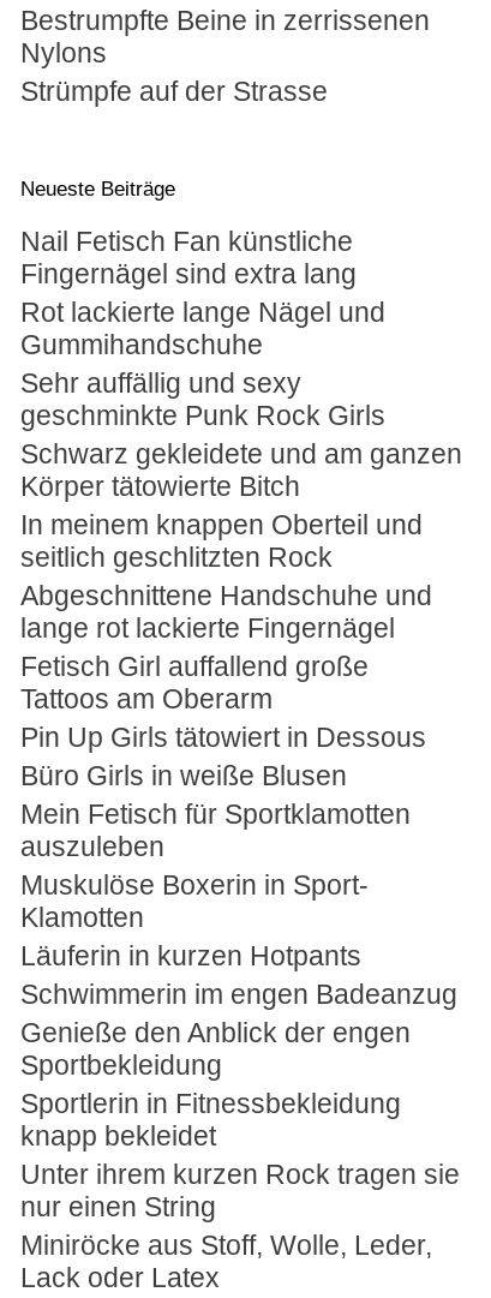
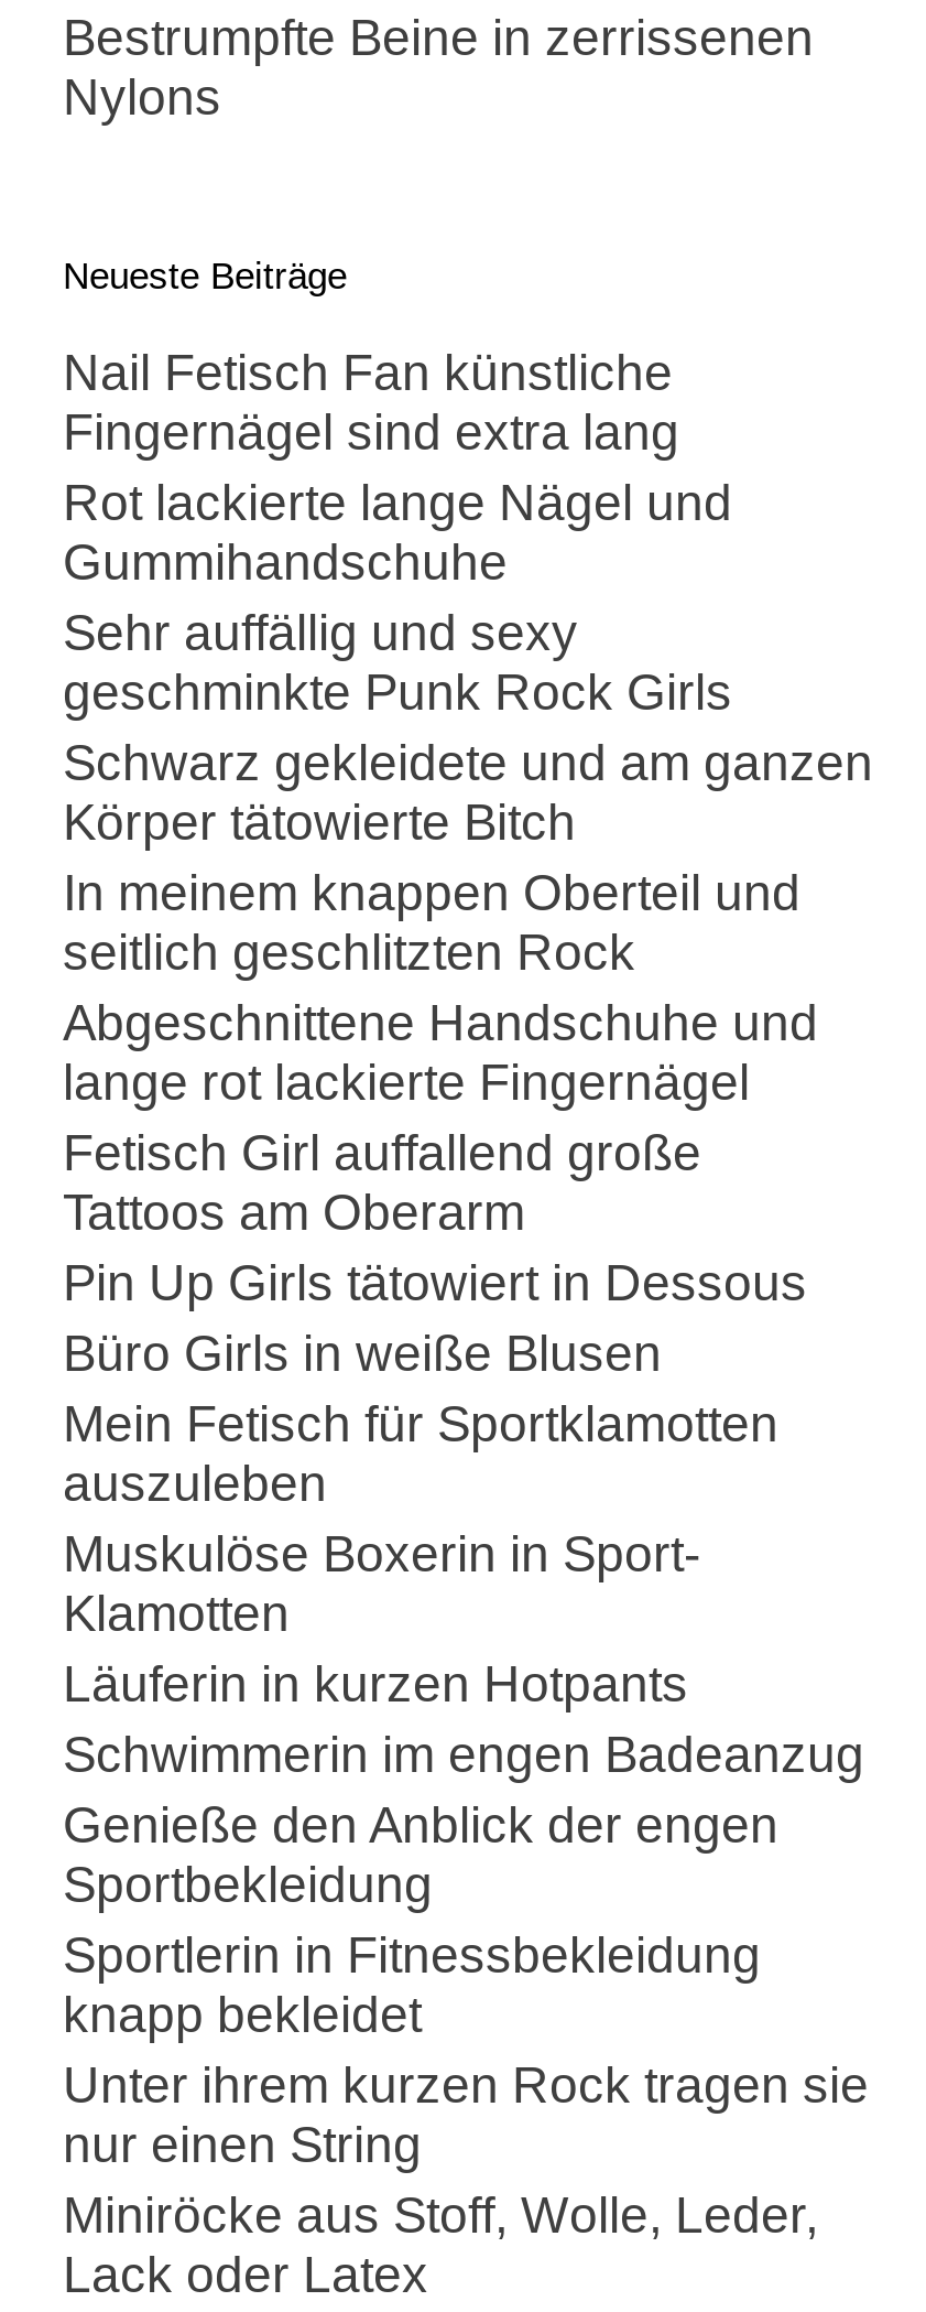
- Strümpfe auf der Strasse
